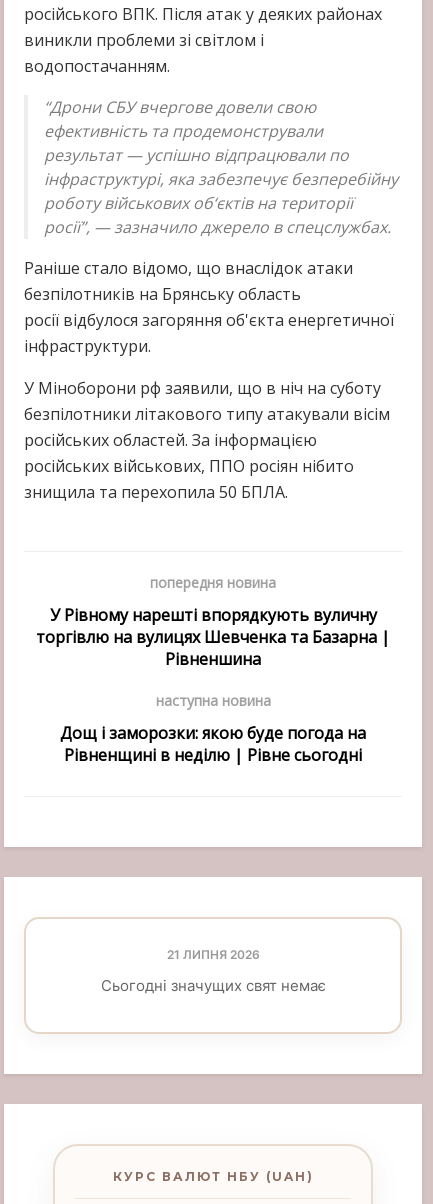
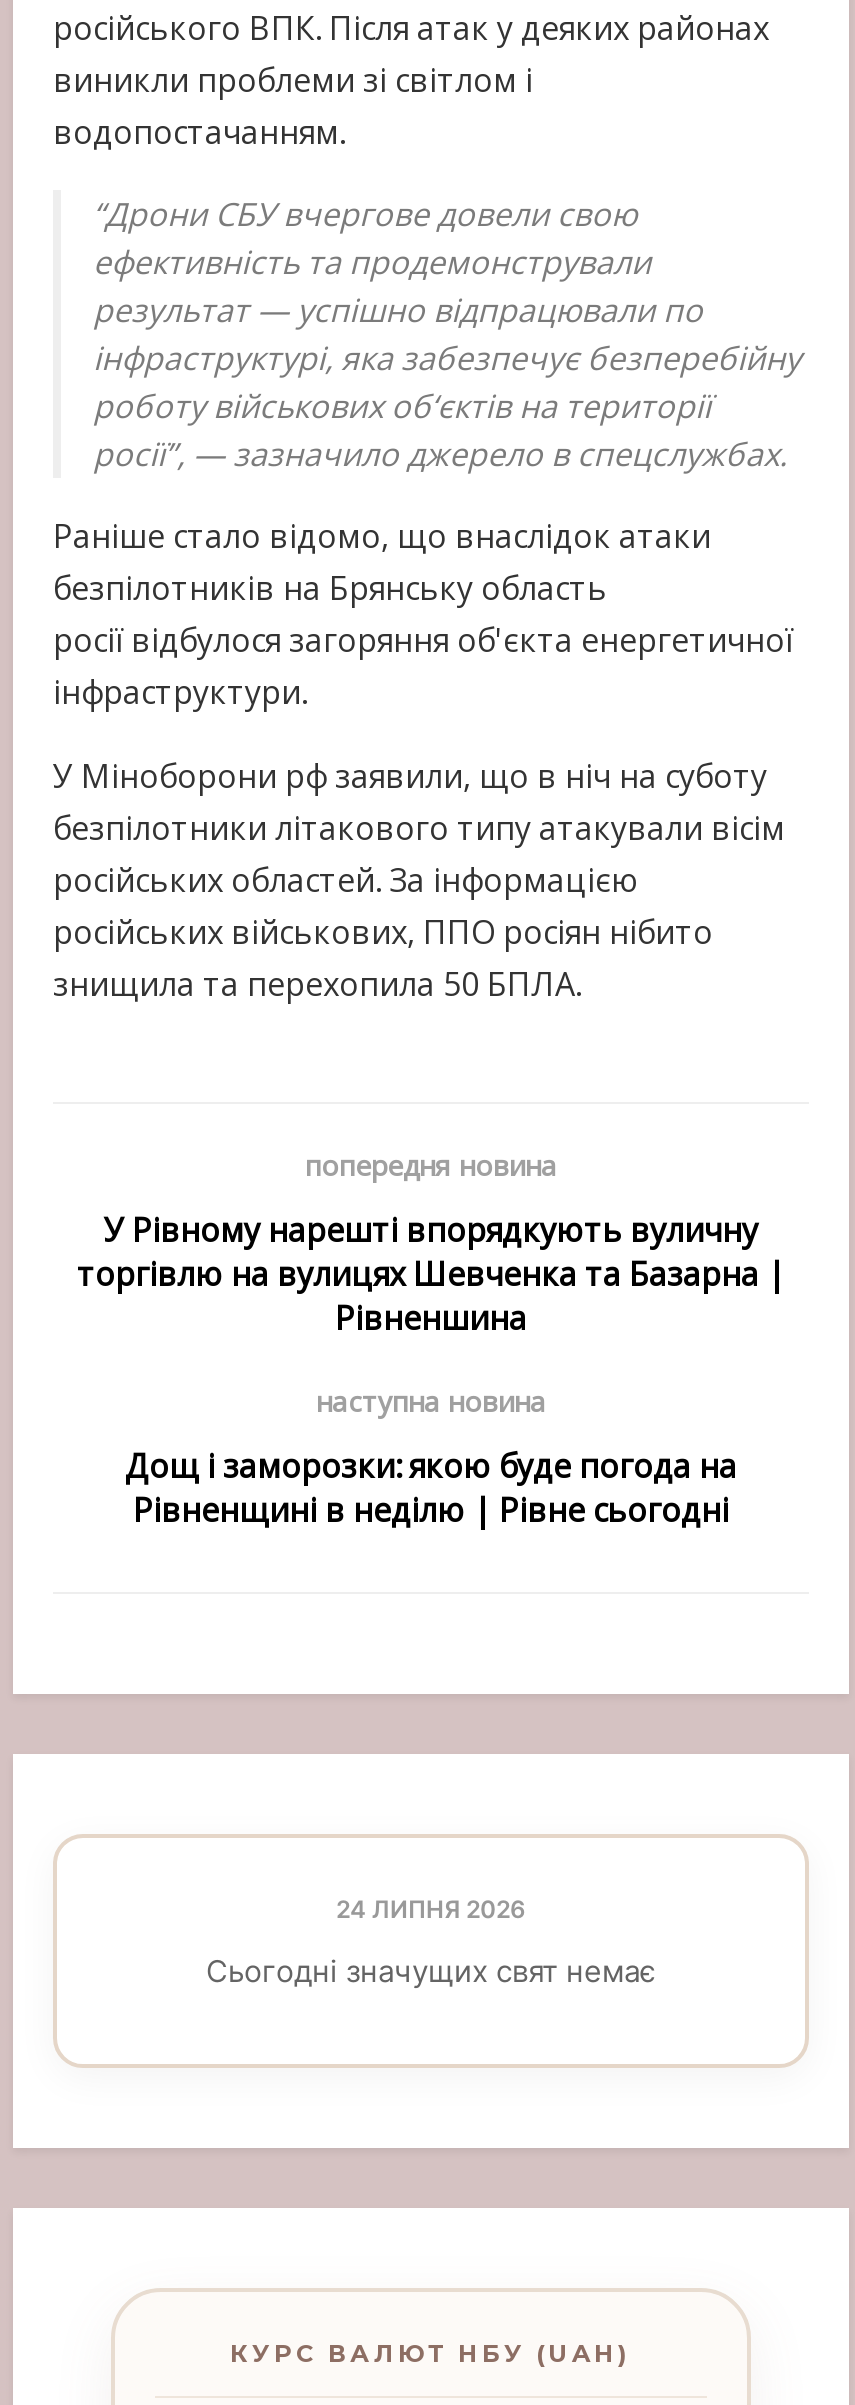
- 21 ЛИПНЯ 2026
+ 24 ЛИПНЯ 2026
